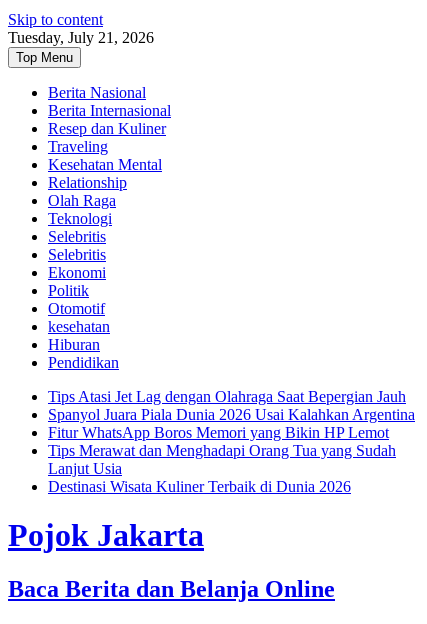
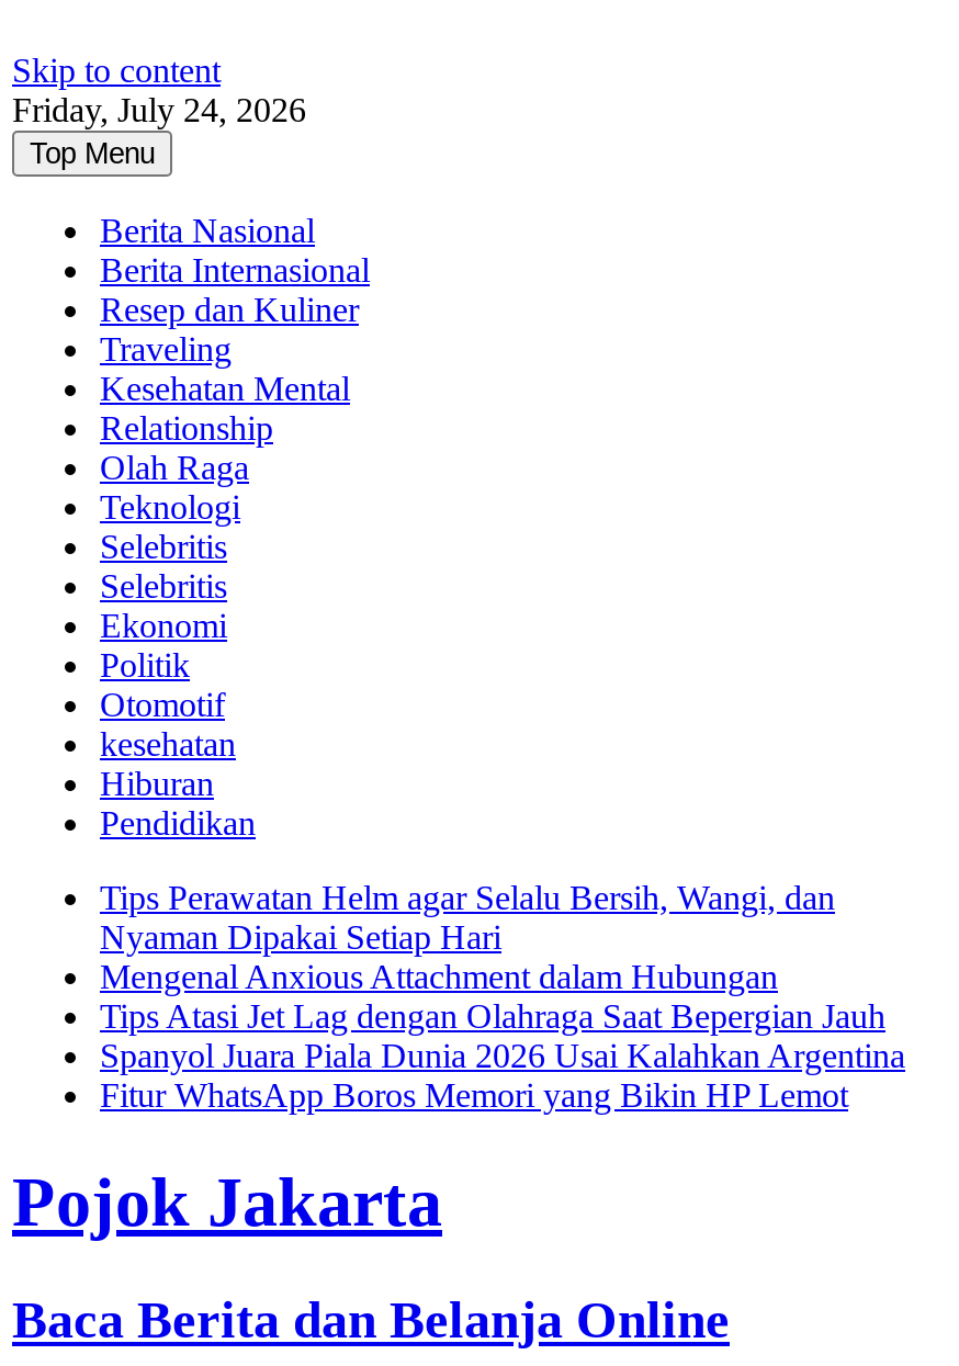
- Tuesday, July 21, 2026
+ Friday, July 24, 2026

+ Tips Perawatan Helm agar Selalu Bersih, Wangi, dan
+ Nyaman Dipakai Setiap Hari
+ Mengenal Anxious Attachment dalam Hubungan

moved down: Tips Atasi Jet Lag dengan Olahraga Saat Bepergian Jauh | Spanyol Juara Piala Dunia 2026 Usai Kalahkan Argentina | Fitur WhatsApp Boros Memori yang Bikin HP Lemot

- Tips Merawat dan Menghadapi Orang Tua yang Sudah
- Lanjut Usia
- Destinasi Wisata Kuliner Terbaik di Dunia 2026
